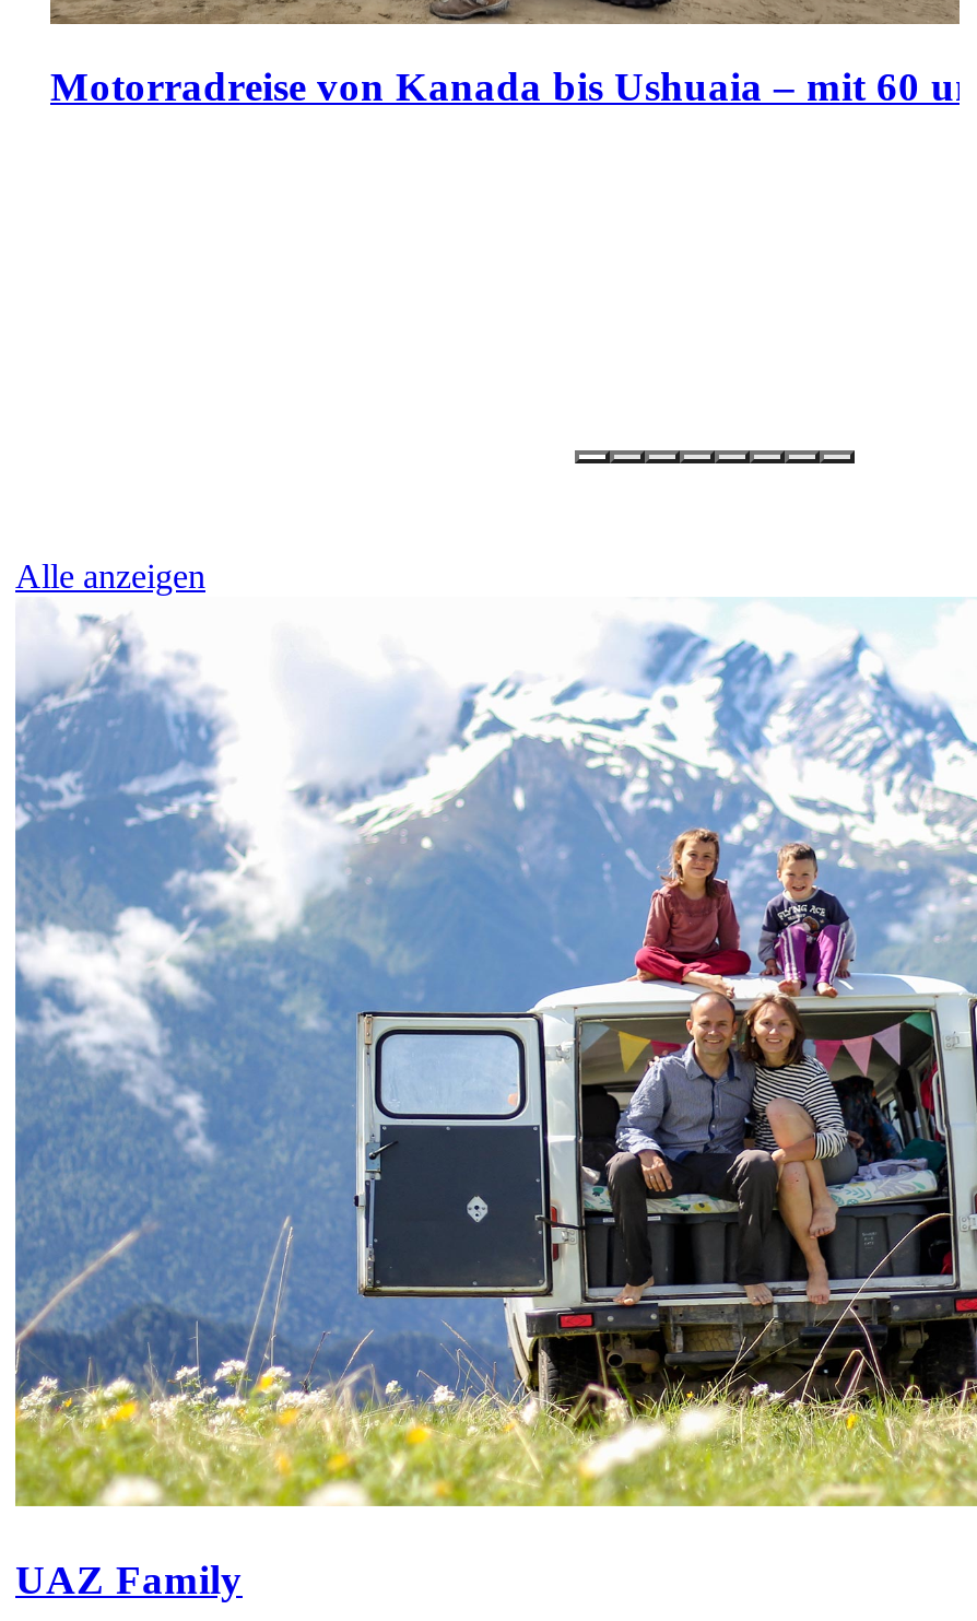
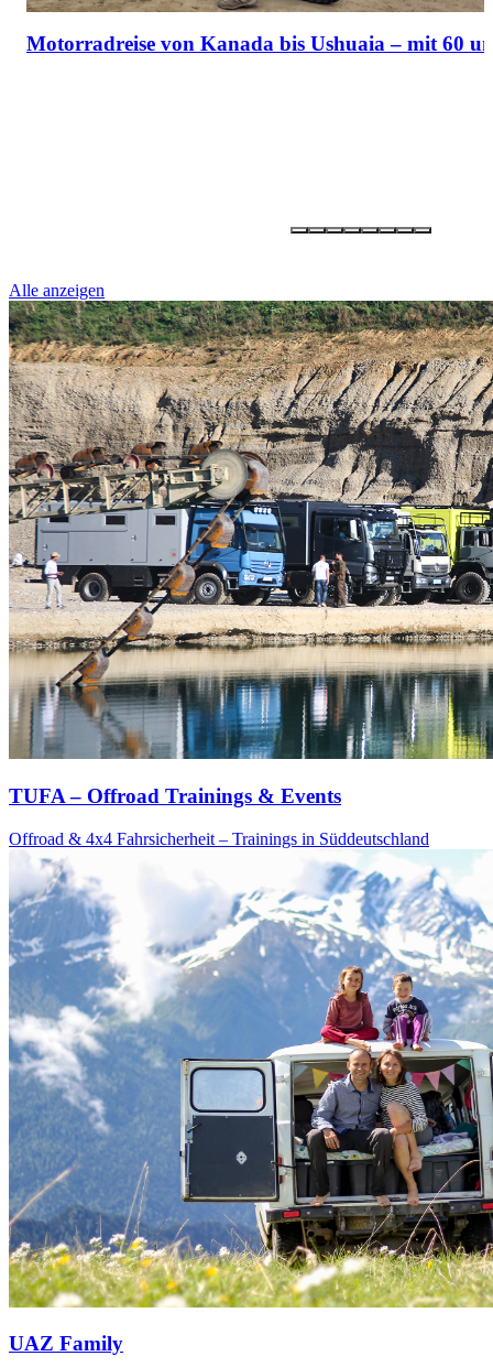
+ [image]
+ TUFA – Offroad Trainings & Events
+ Offroad & 4x4 Fahrsicherheit – Trainings in Süddeutschland
